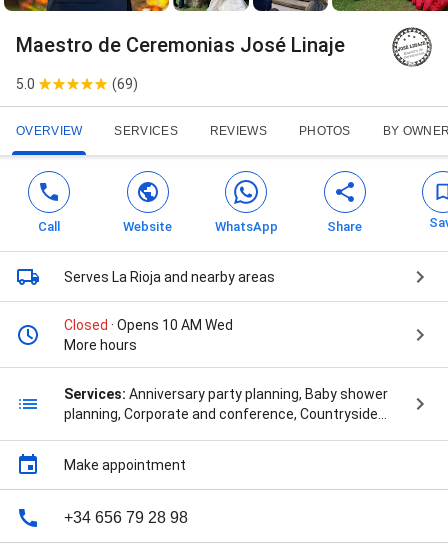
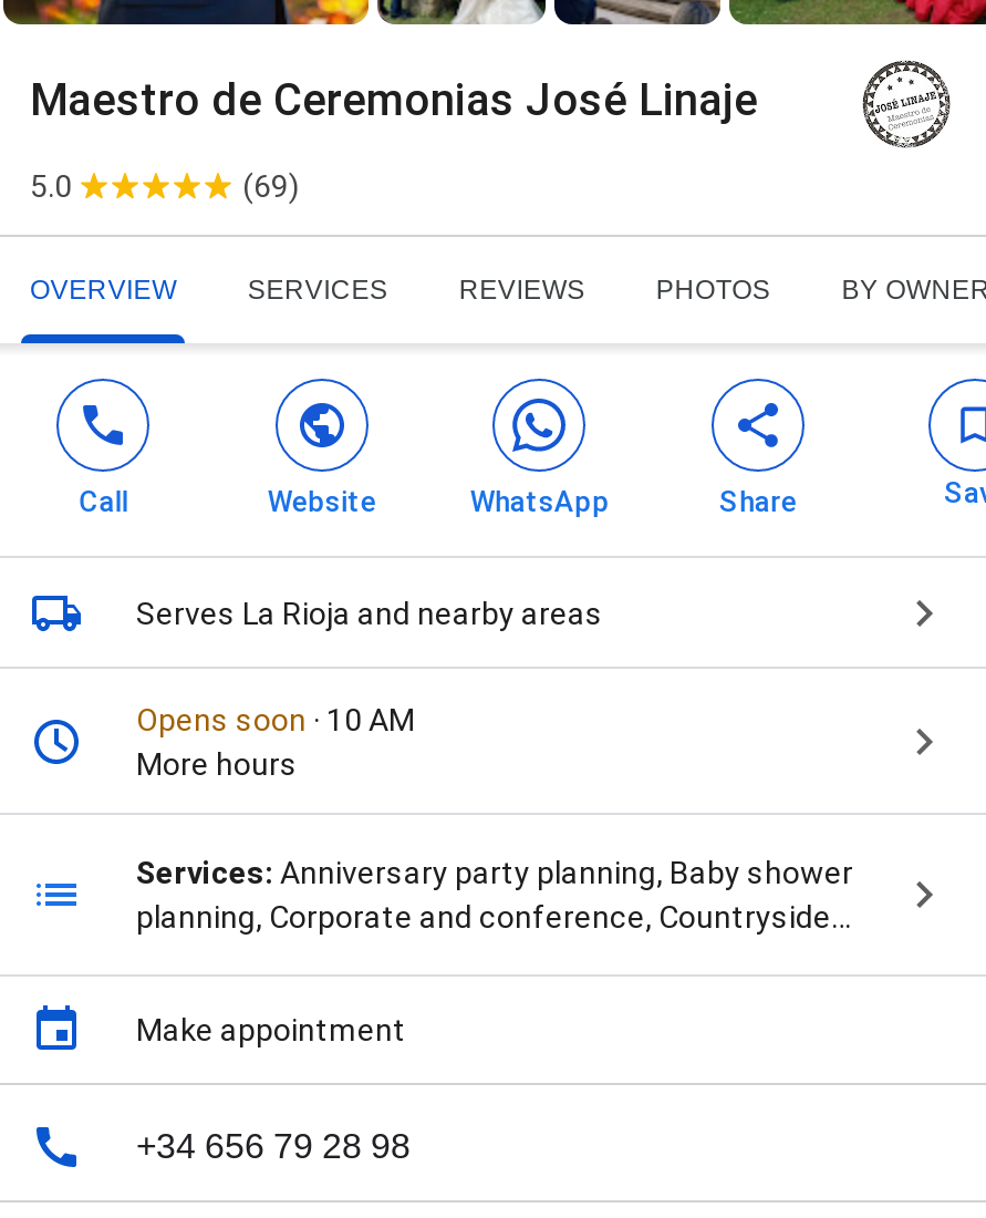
- Closed · Opens 10 AM Wed
+ Opens soon · 10 AM
